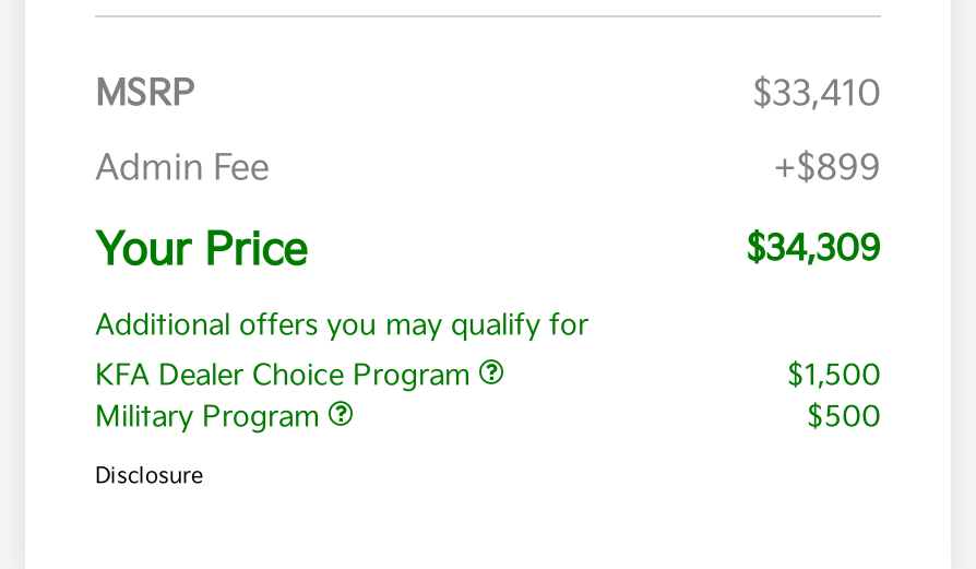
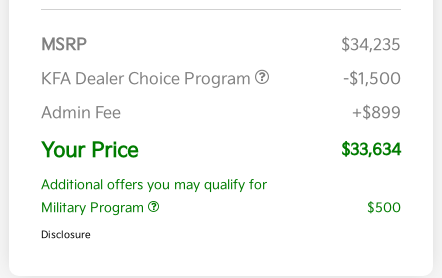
- $33,410
+ $34,235
+ -$1,500

moved down: Admin Fee | +$899 | Your Price

- $34,309
+ $33,634

moved down: Additional offers you may qualify for

moved up: KFA Dealer Choice Program

- $1,500
